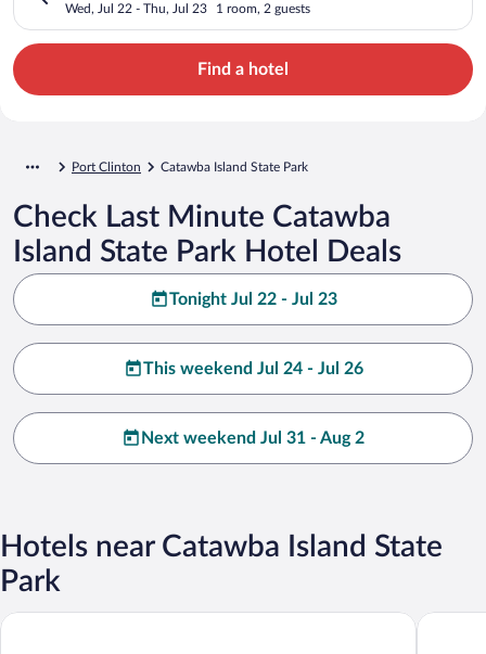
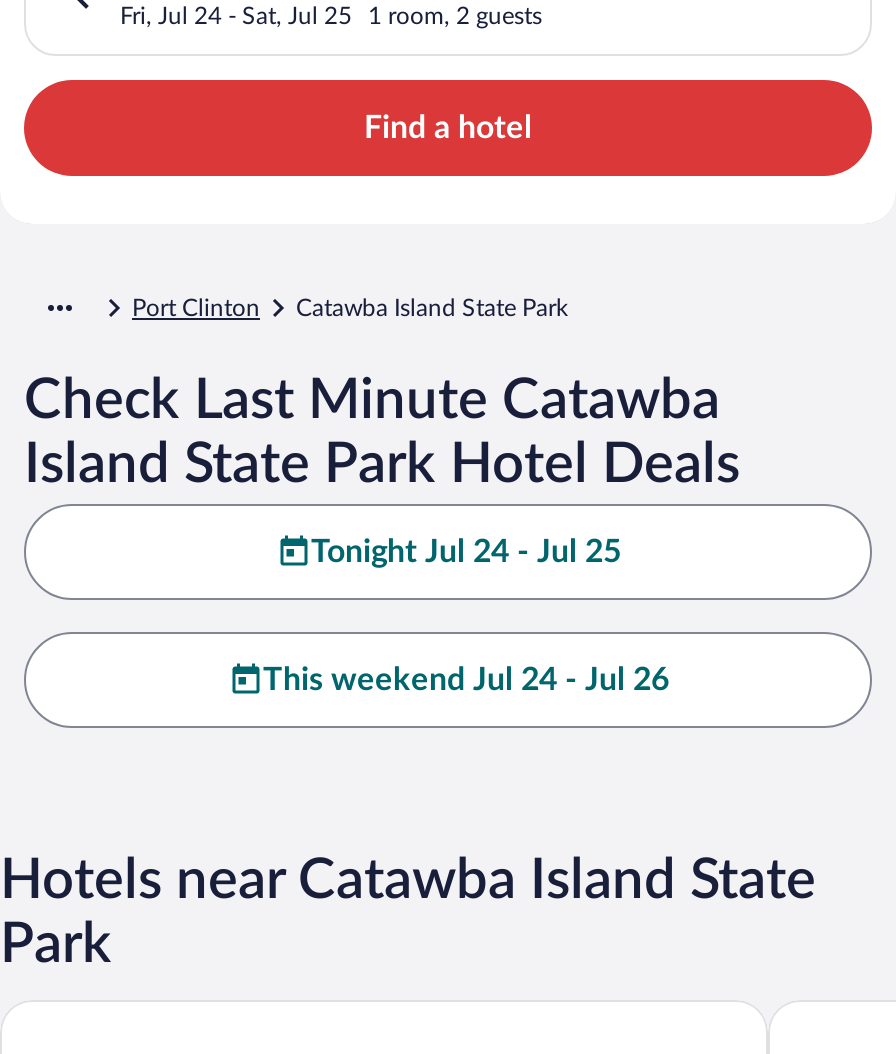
- Wed, Jul 22 - Thu, Jul 23
+ Fri, Jul 24 - Sat, Jul 25

- Tonight Jul 22 - Jul 23
+ Tonight Jul 24 - Jul 25

- Next weekend Jul 31 - Aug 2
